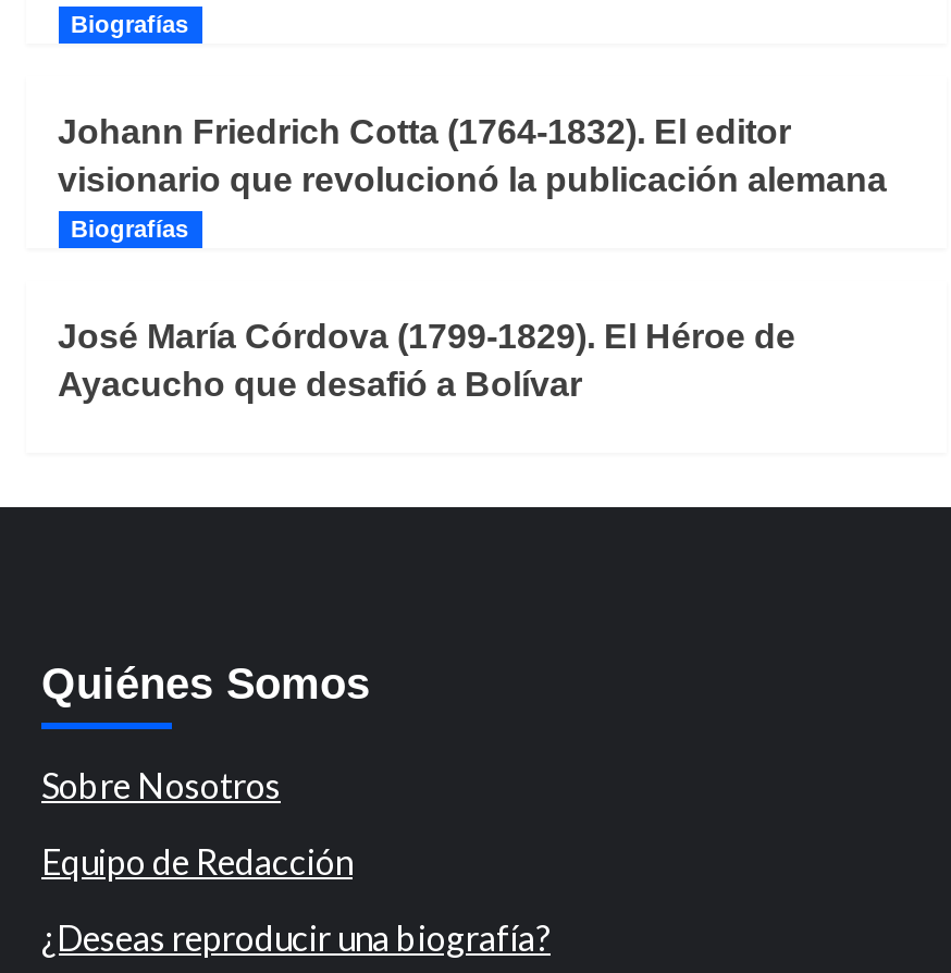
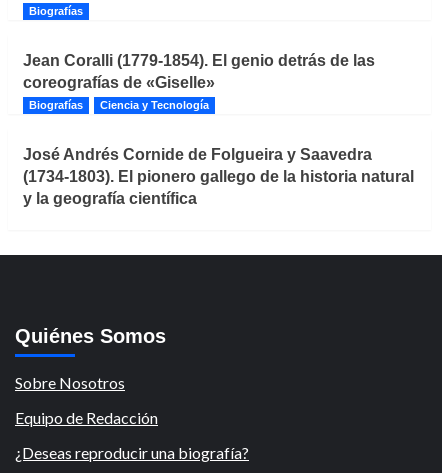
- Johann Friedrich Cotta (1764-1832). El editor
- visionario que revolucionó la publicación alemana
+ Jean Coralli (1779-1854). El genio detrás de las
+ coreografías de «Giselle»

- José María Córdova (1799-1829). El Héroe de
- Ayacucho que desafió a Bolívar
+ Ciencia y Tecnología
+ José Andrés Cornide de Folgueira y Saavedra
+ (1734-1803). El pionero gallego de la historia natural
+ y la geografía científica
